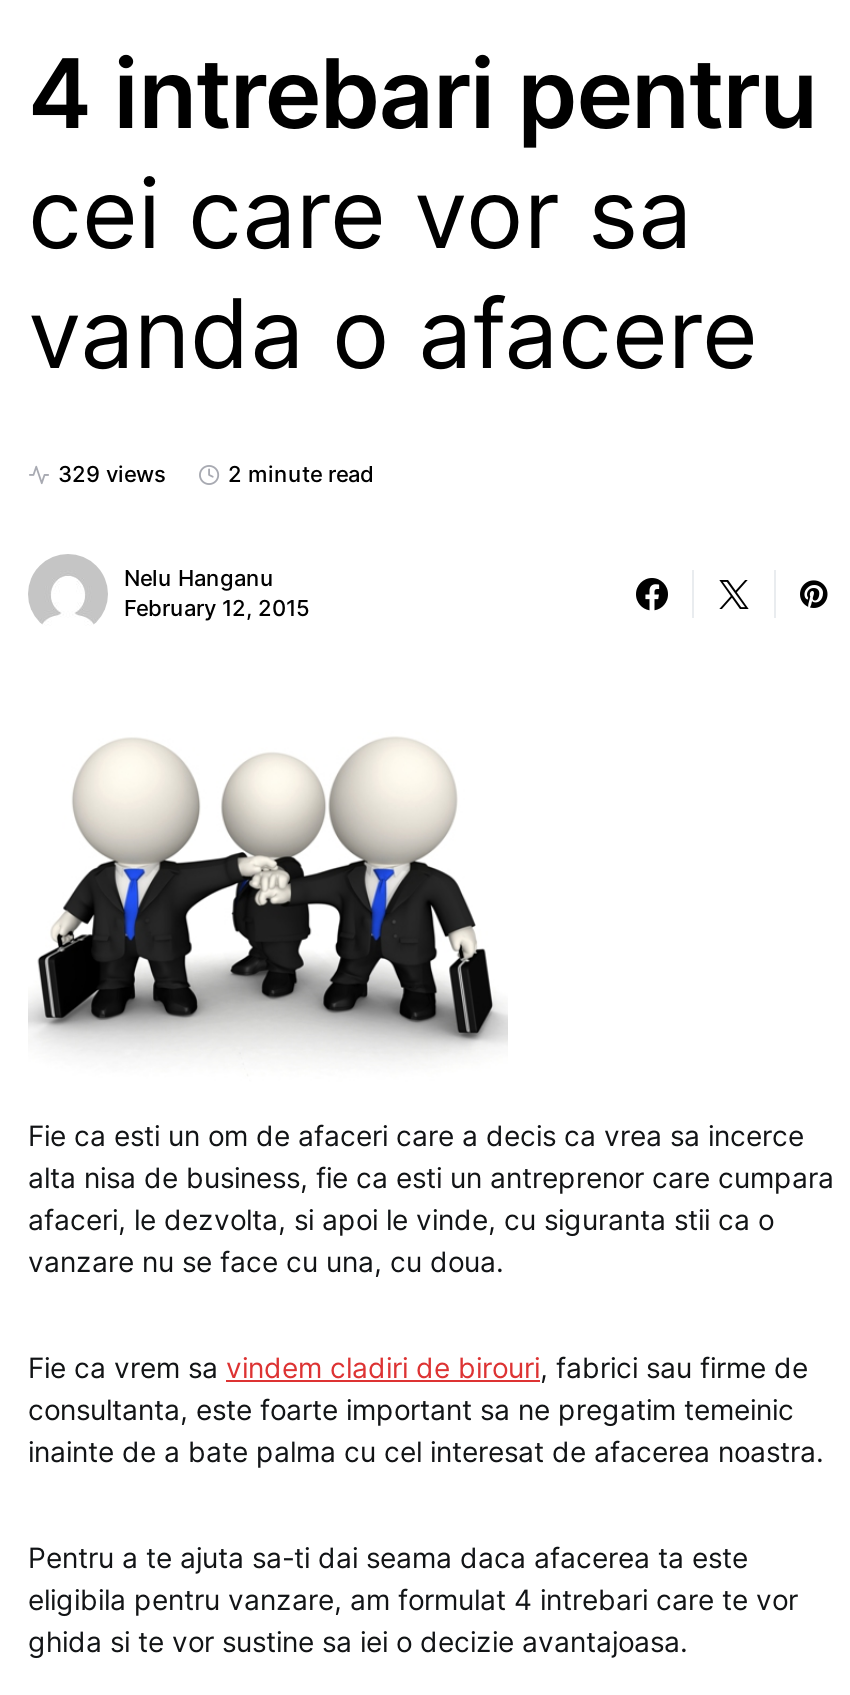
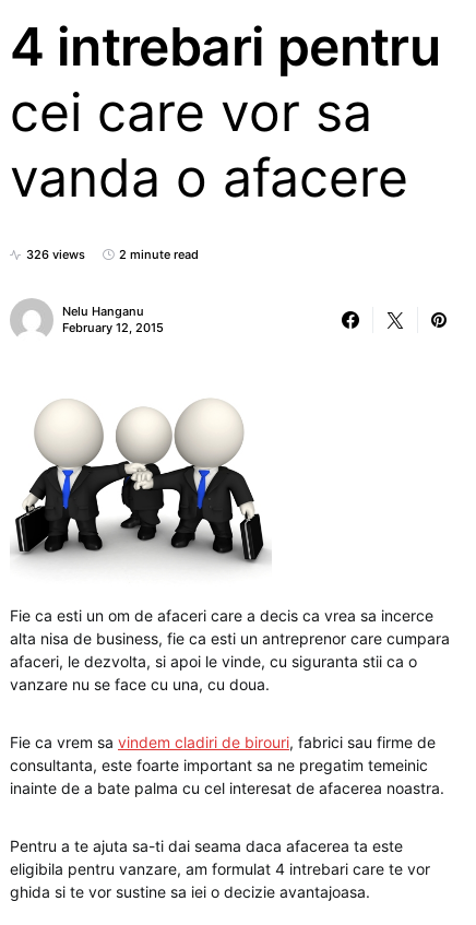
- 329 views
+ 326 views
